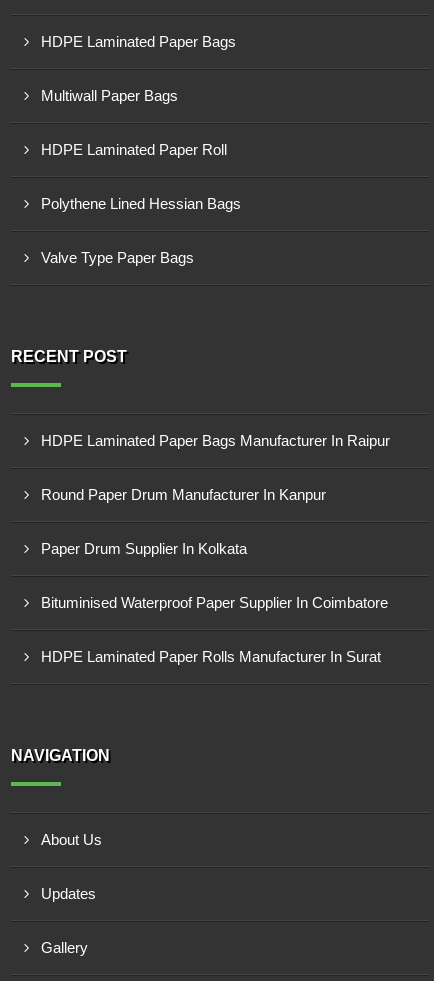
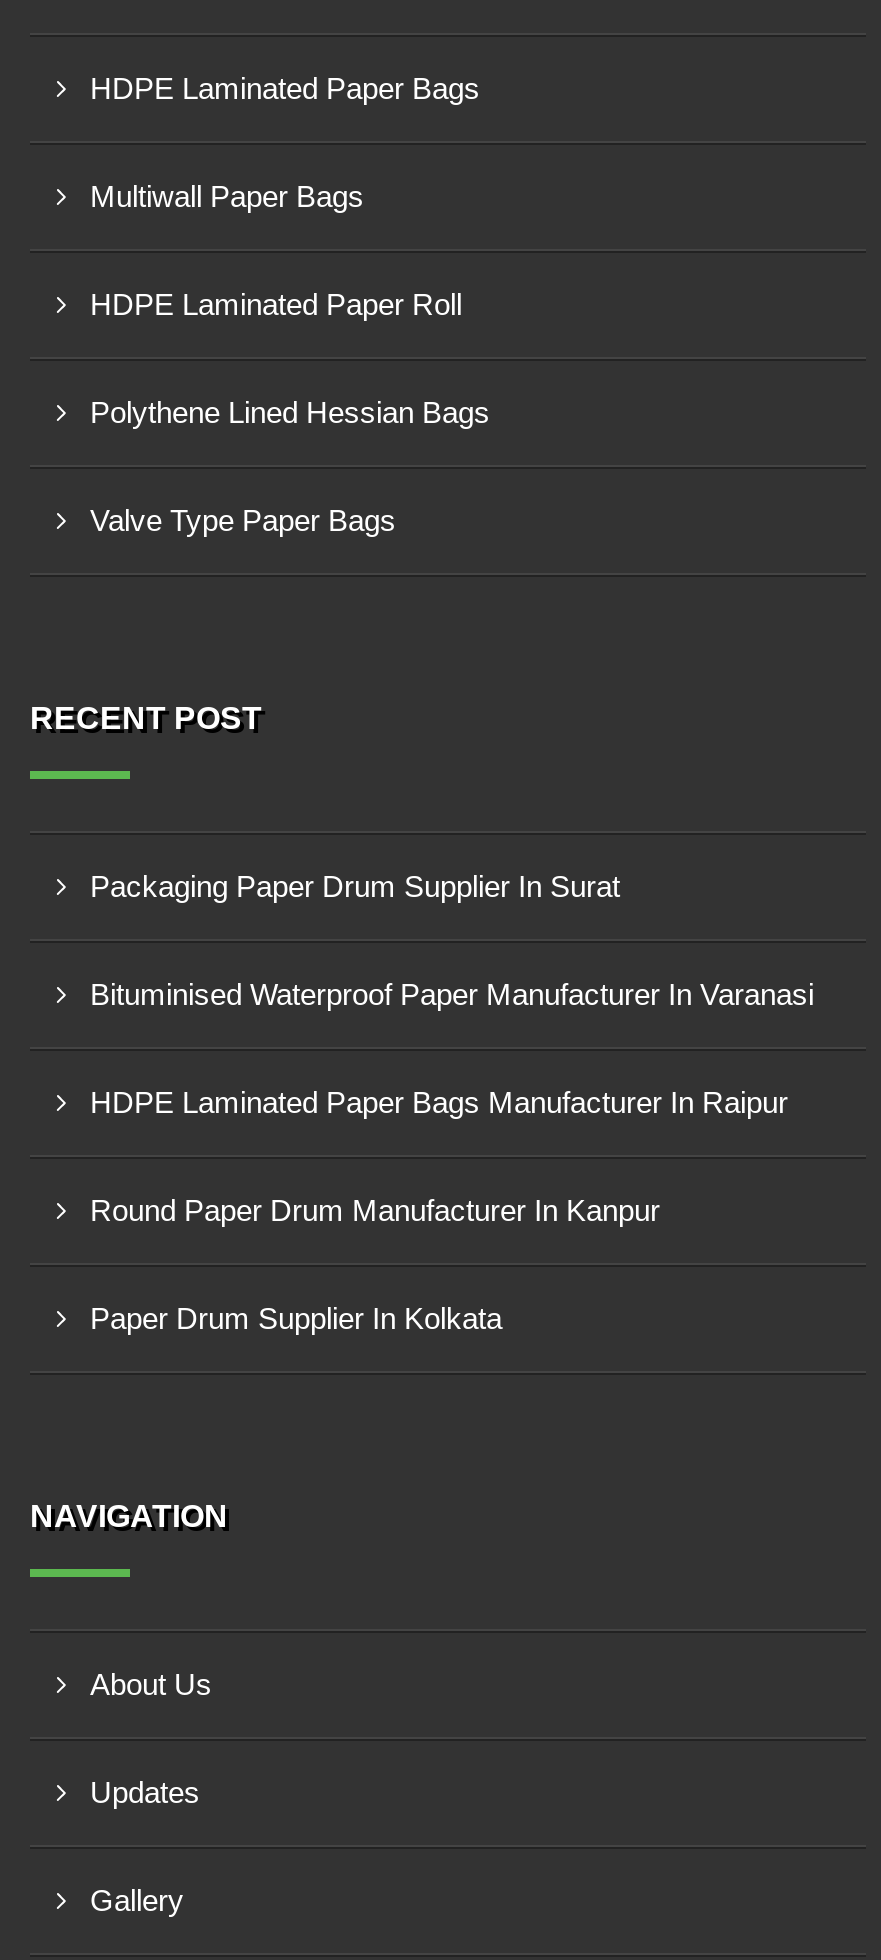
+ Packaging Paper Drum Supplier In Surat
+ Bituminised Waterproof Paper Manufacturer In Varanasi

moved down: HDPE Laminated Paper Bags Manufacturer In Raipur | Round Paper Drum Manufacturer In Kanpur | Paper Drum Supplier In Kolkata

- Bituminised Waterproof Paper Supplier In Coimbatore
- HDPE Laminated Paper Rolls Manufacturer In Surat
